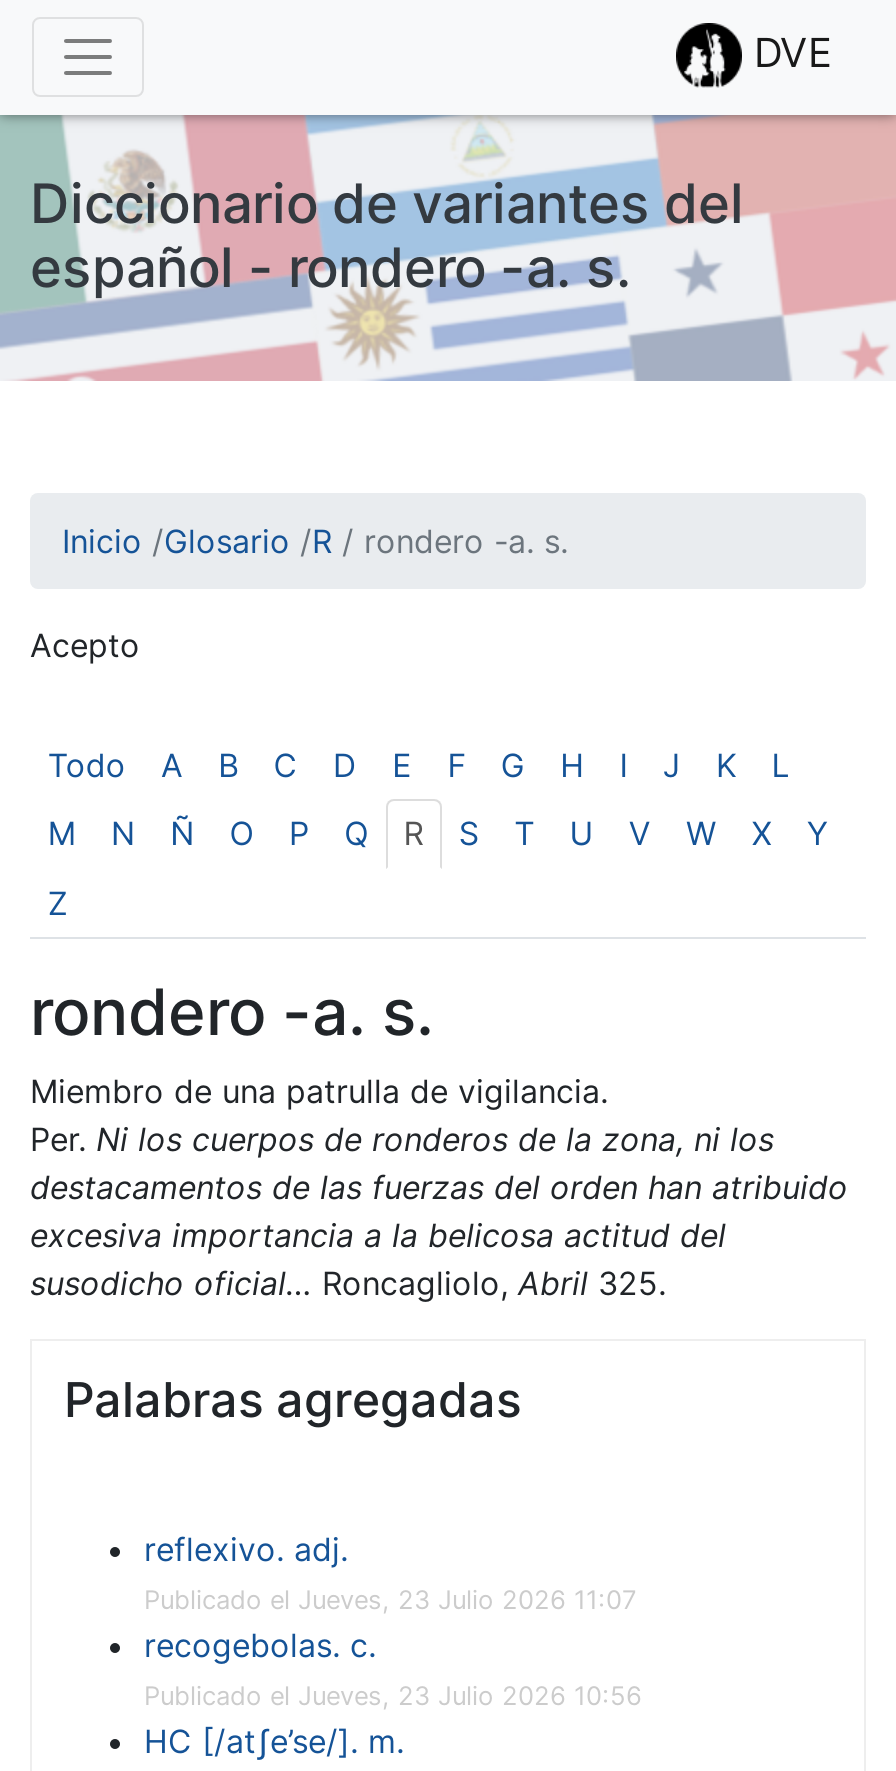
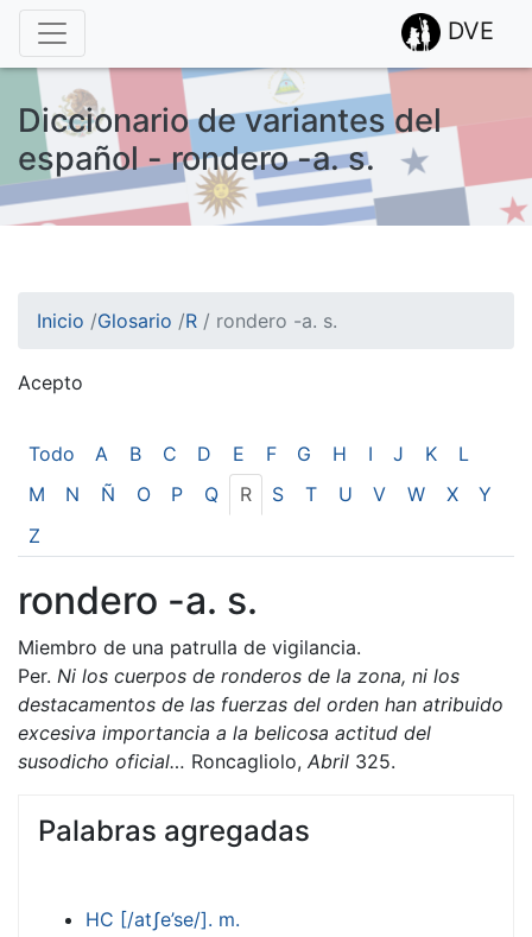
- reflexivo. adj.
- Publicado el Jueves, 23 Julio 2026 11:07
- recogebolas. c.
- Publicado el Jueves, 23 Julio 2026 10:56
